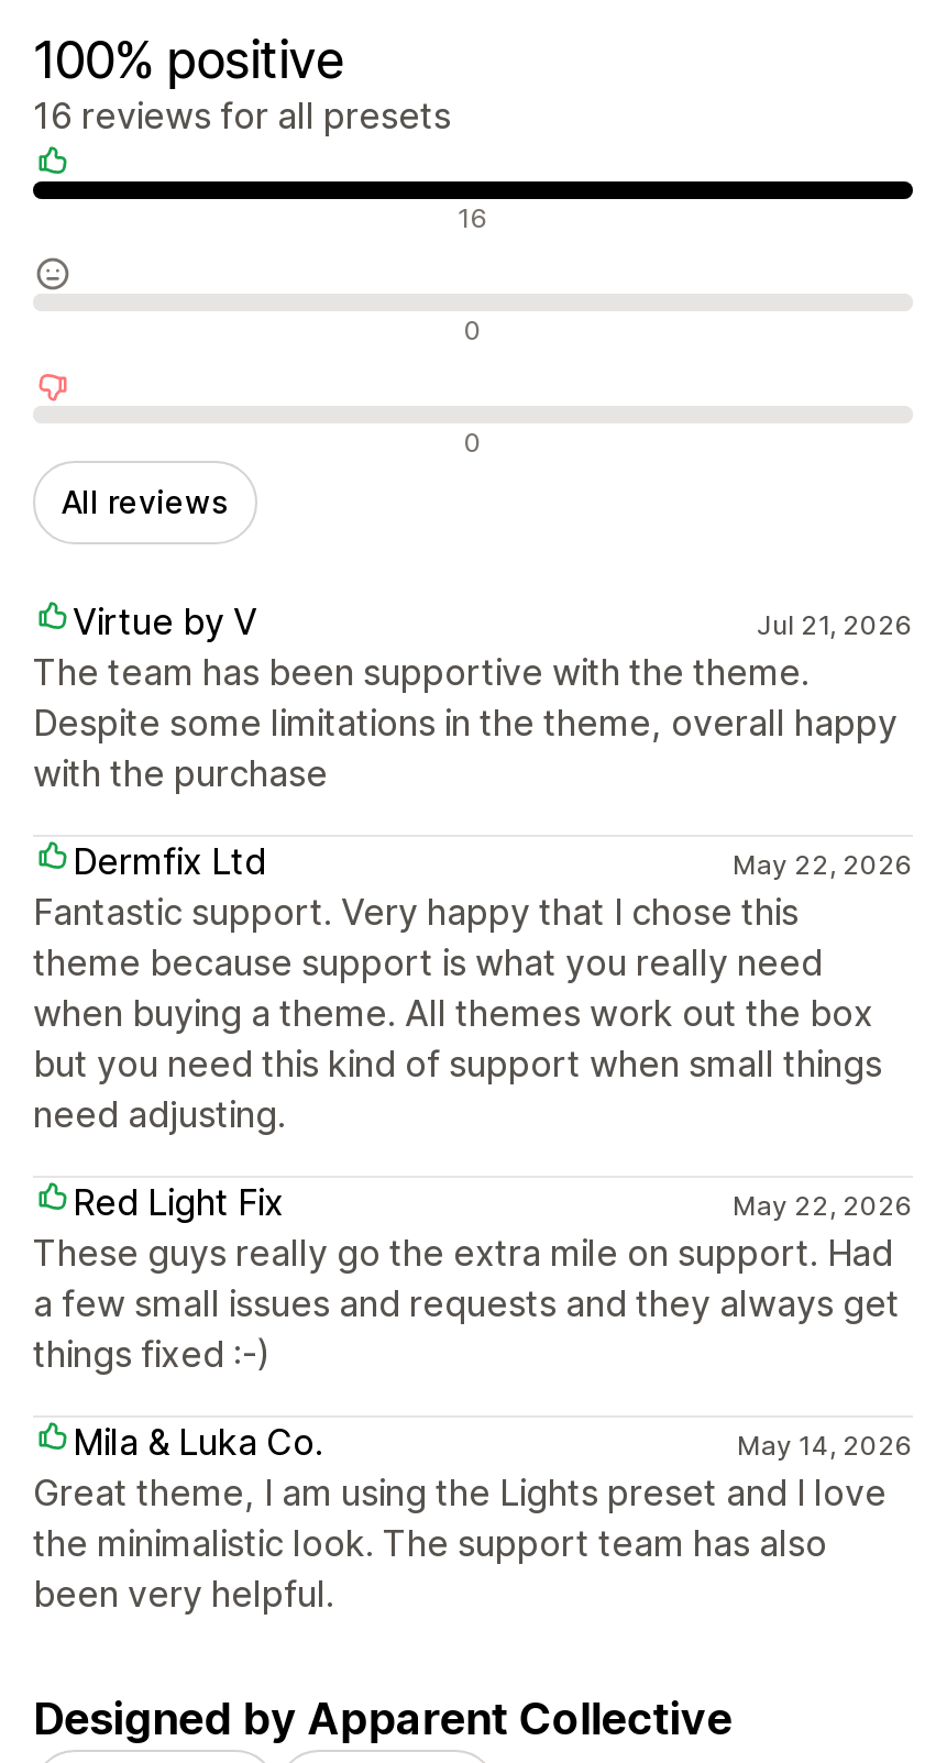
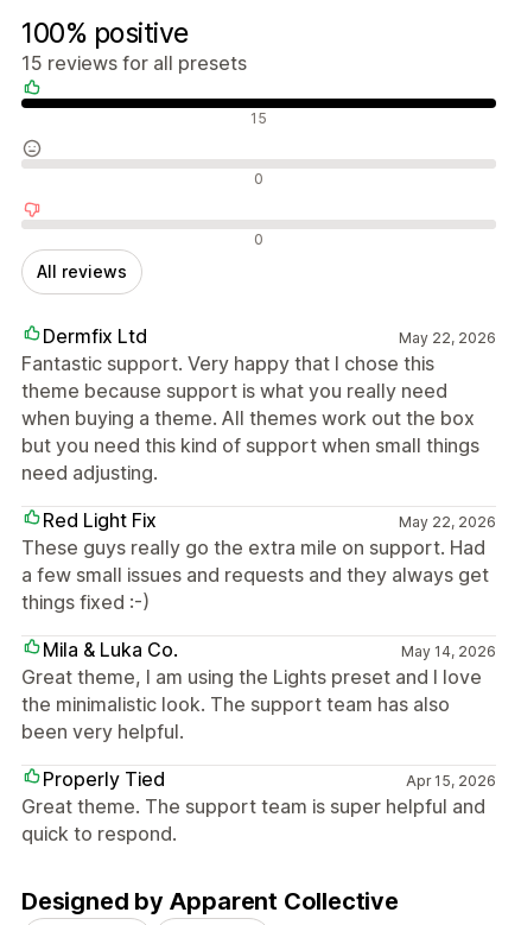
- 16 reviews for all presets
+ 15 reviews for all presets

- 16
+ 15

- Virtue by V
- Jul 21, 2026
- The team has been supportive with the theme.
- Despite some limitations in the theme, overall happy
- with the purchase

moved up: Dermfix Ltd | May 22, 2026 | Fantastic support. Very happy that I chose this | ... | the minimalistic look. The support team has also | been very helpful.

+ Properly Tied
+ Apr 15, 2026
+ Great theme. The support team is super helpful and
+ quick to respond.
